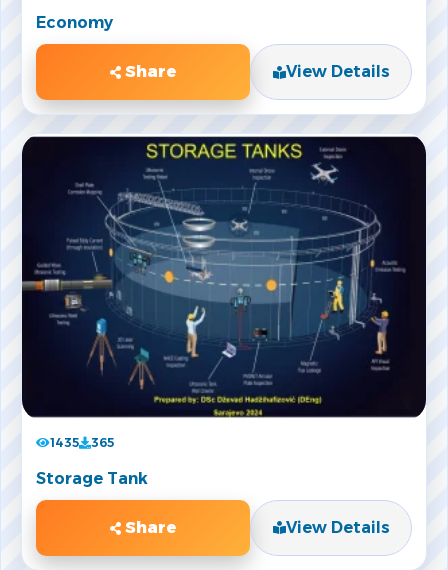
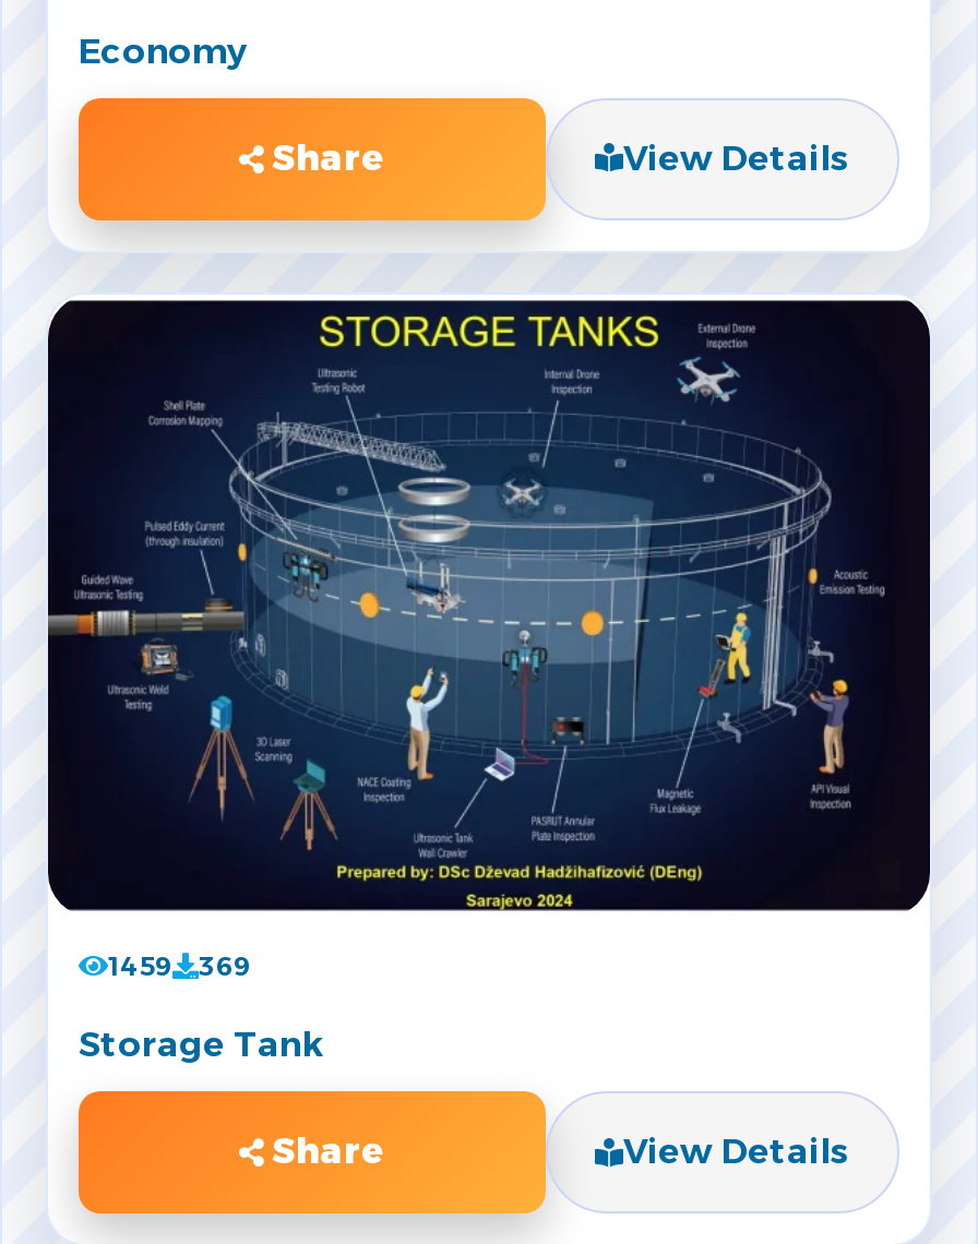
- 1435
+ 1459

- 365
+ 369
